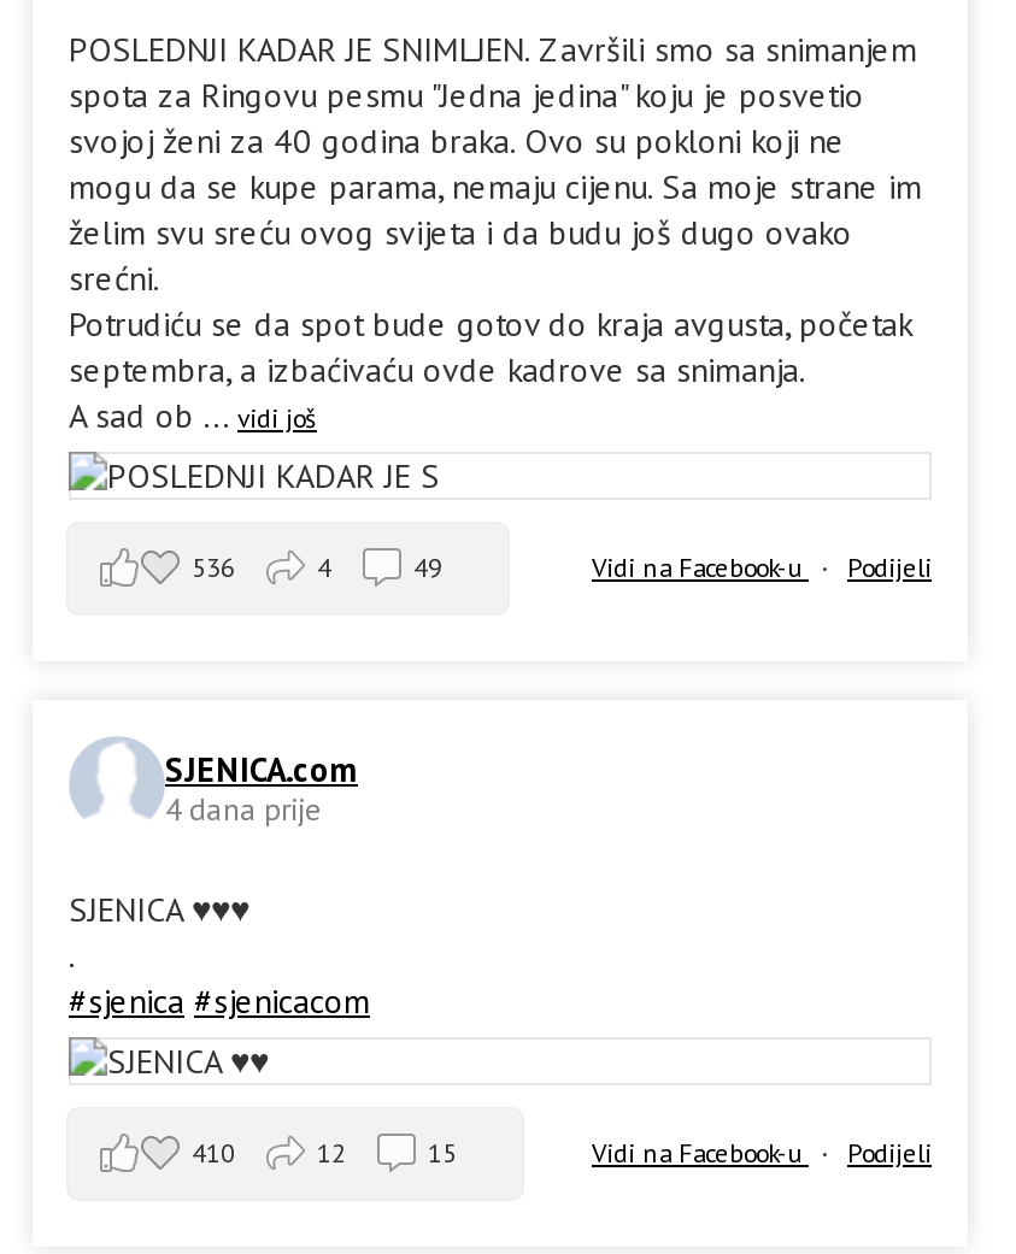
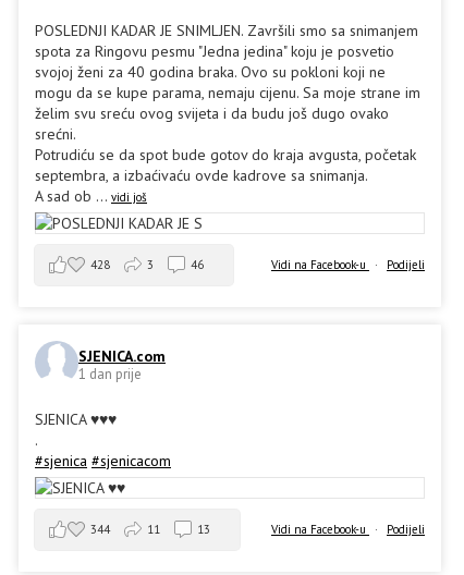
- 536
+ 428

- 4
+ 3

- 49
+ 46

- 4 dana prije
+ 1 dan prije

- 410
+ 344

- 12
+ 11

- 15
+ 13
